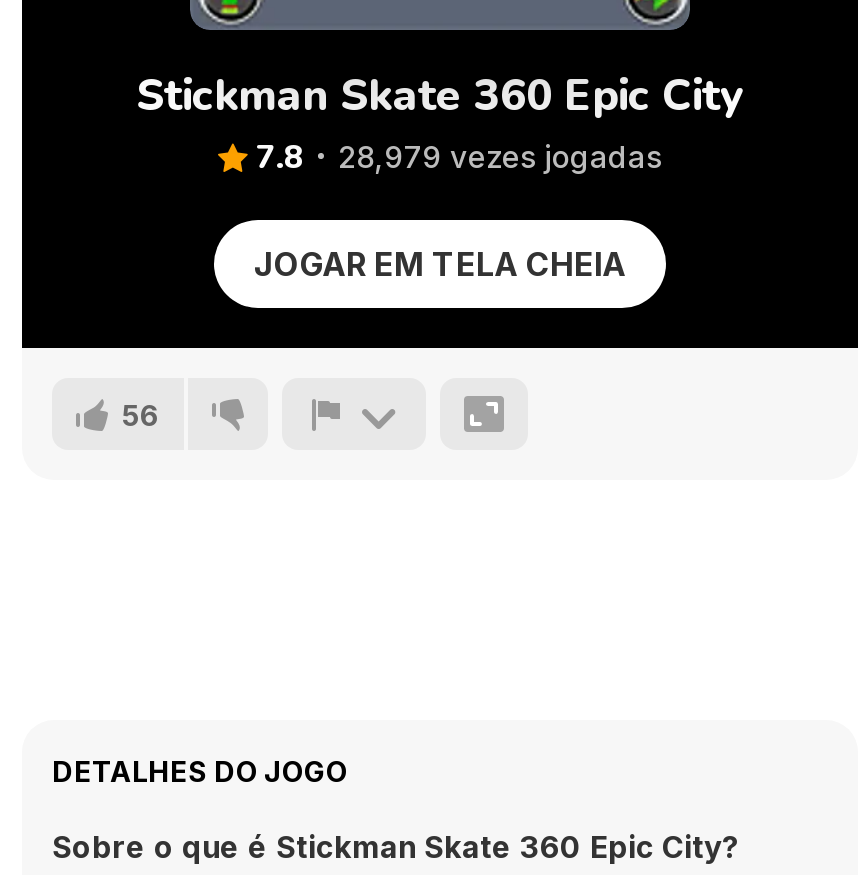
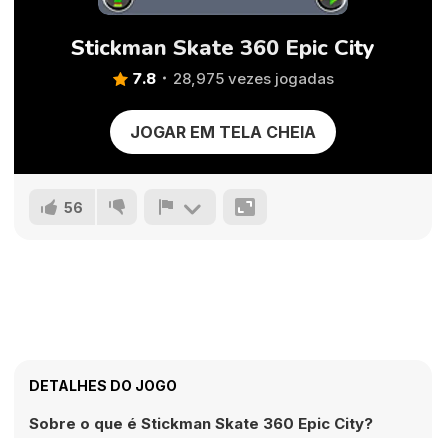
- 28,979 vezes jogadas
+ 28,975 vezes jogadas
